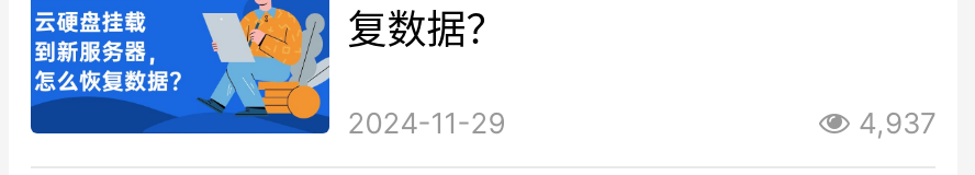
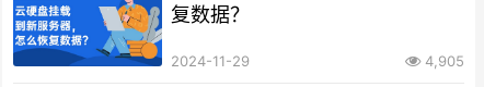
- 4,937
+ 4,905
